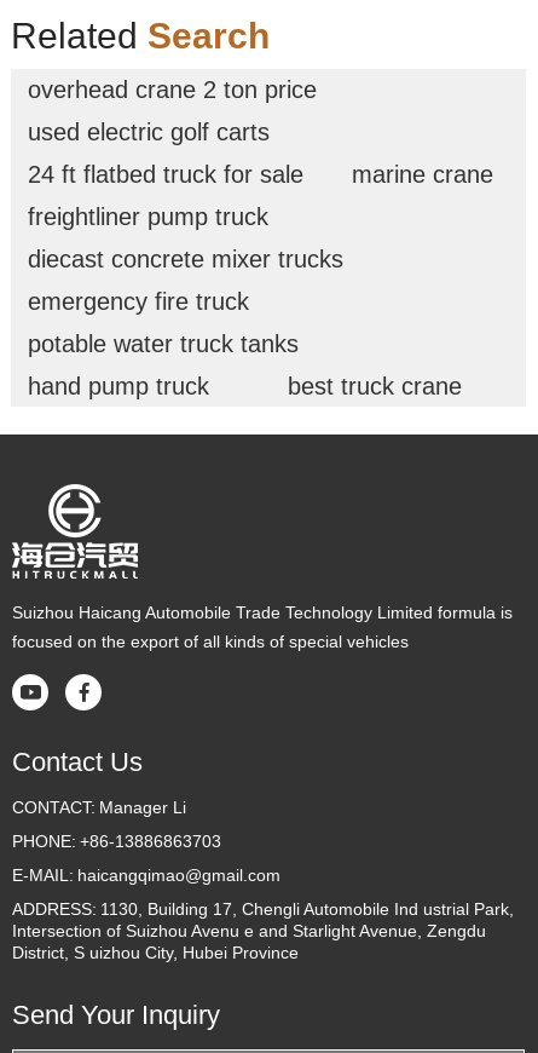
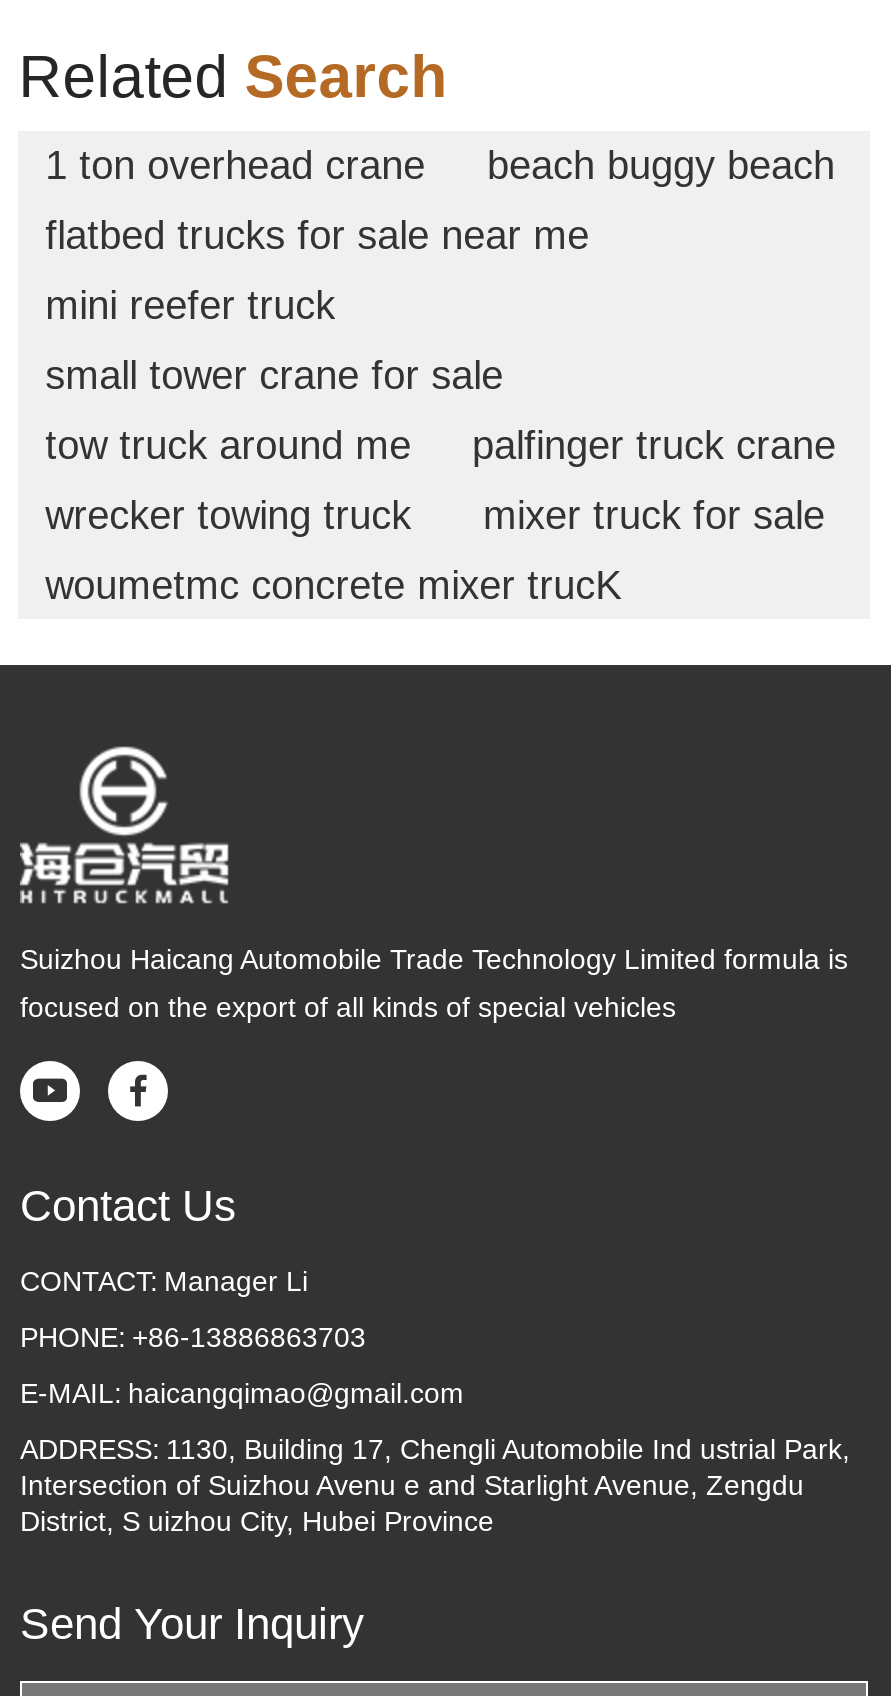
- overhead crane 2 ton price
- used electric golf carts
- 24 ft flatbed truck for sale
- marine crane
- freightliner pump truck
- diecast concrete mixer trucks
- emergency fire truck
- potable water truck tanks
- hand pump truck
- best truck crane
+ 1 ton overhead crane
+ beach buggy beach
+ flatbed trucks for sale near me
+ mini reefer truck
+ small tower crane for sale
+ tow truck around me
+ palfinger truck crane
+ wrecker towing truck
+ mixer truck for sale
+ woumetmc concrete mixer trucK
